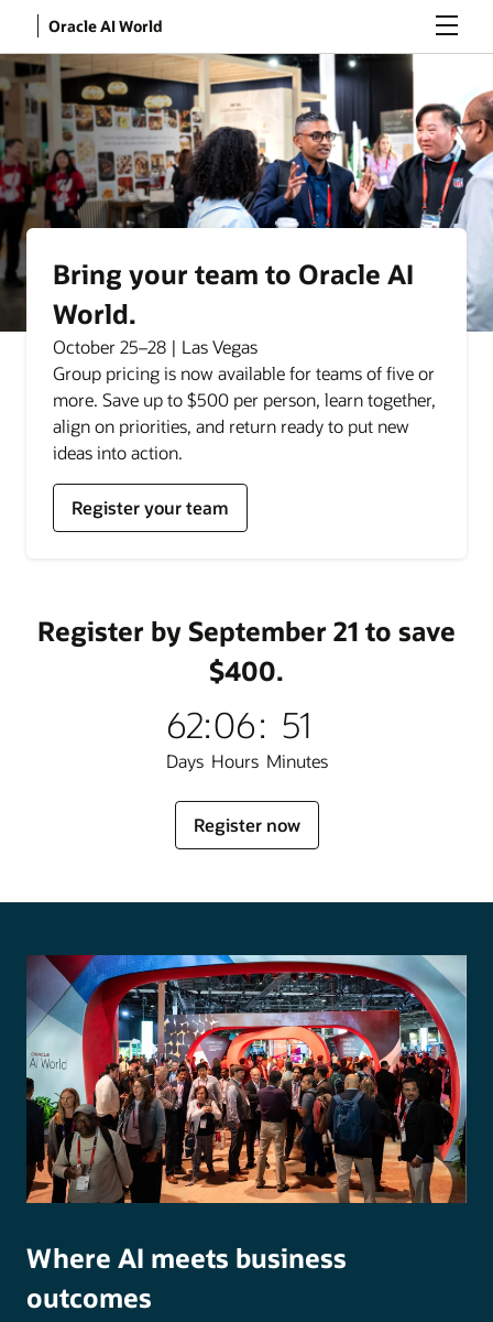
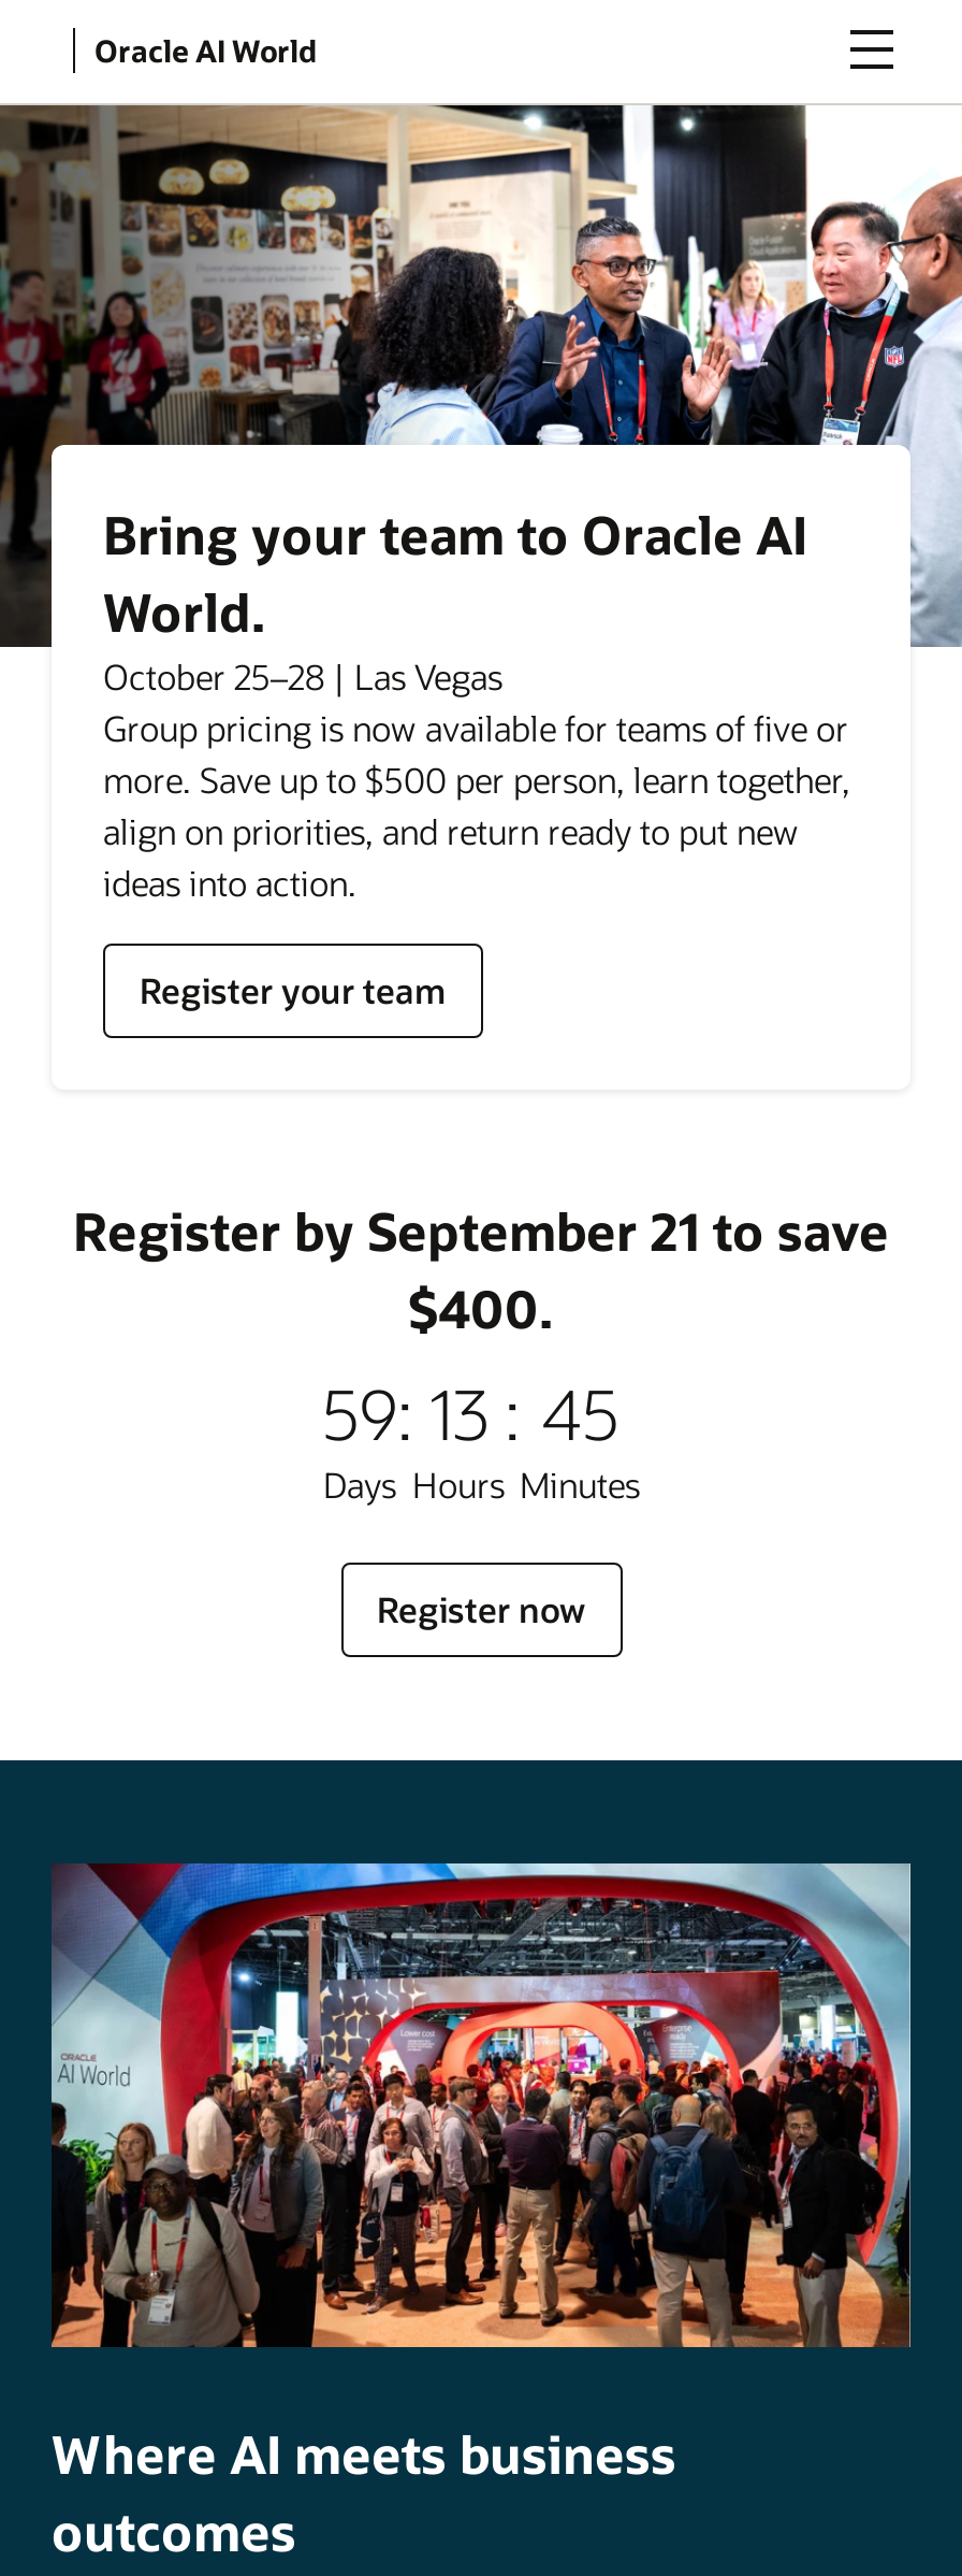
- 62
+ 59

- : 06
+ : 13

- : 51
+ : 45
